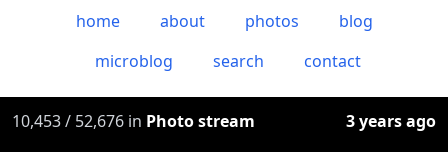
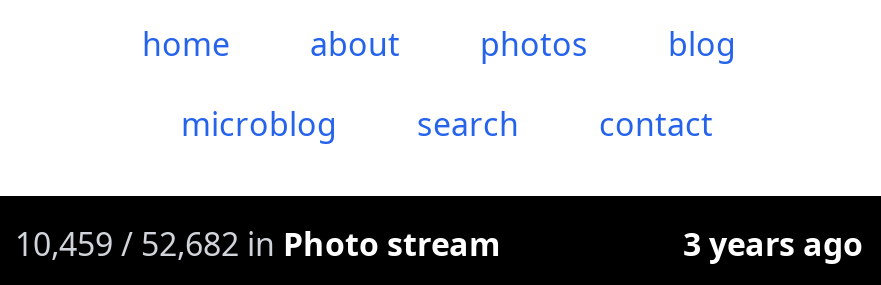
- 10,453 / 52,676 in Photo stream
+ 10,459 / 52,682 in Photo stream
